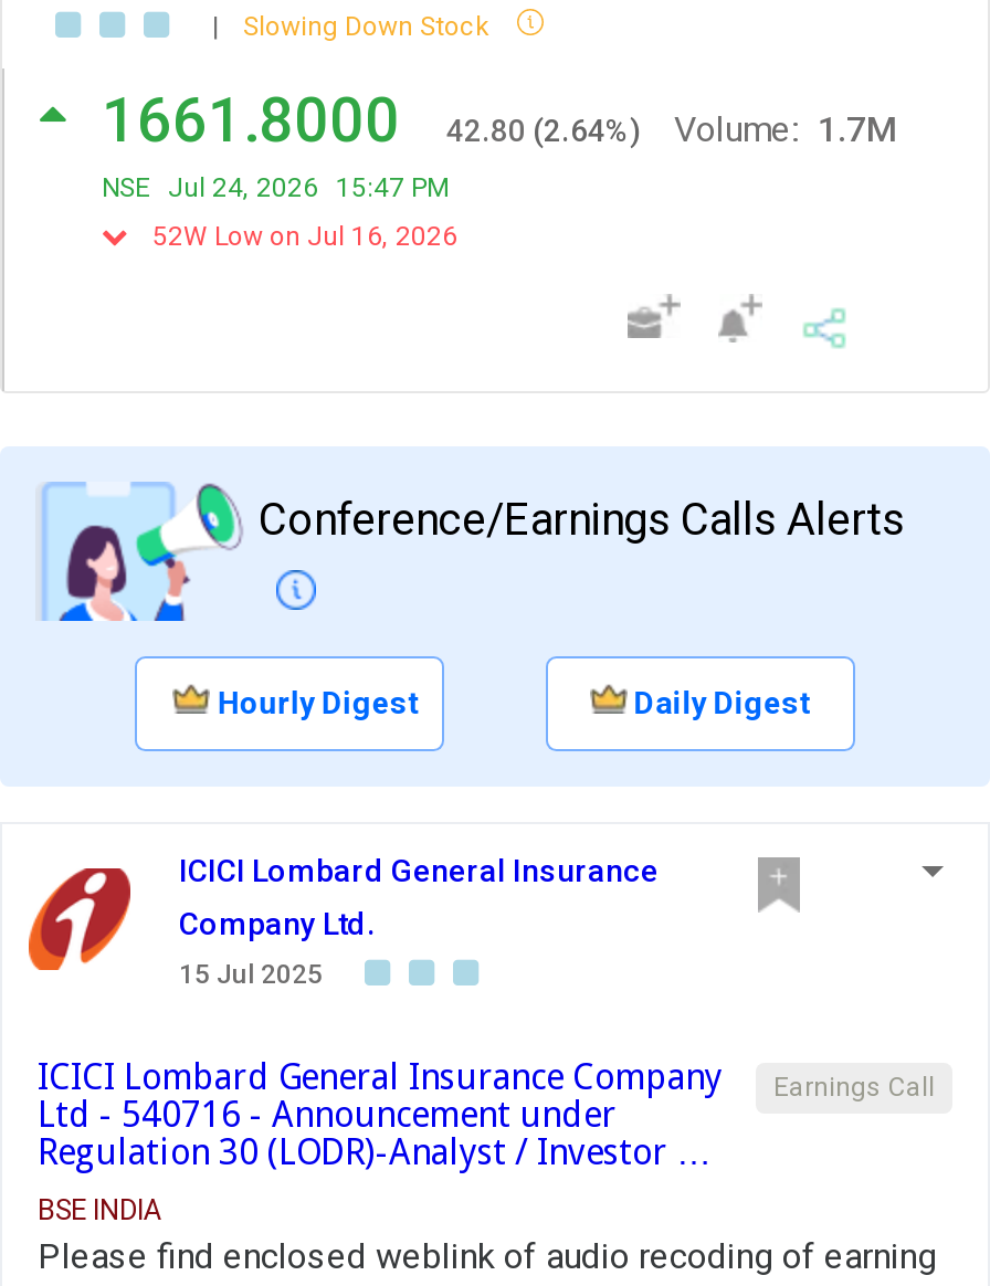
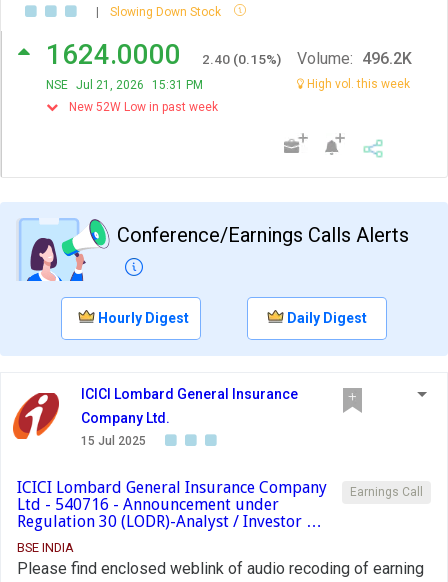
- 1661.8000
- 42.80 (2.64%)
- NSE Jul 24, 2026 15:47 PM
- 52W Low on Jul 16, 2026
+ 1624.0000
+ 2.40 (0.15%)
+ NSE Jul 21, 2026 15:31 PM
+ New 52W Low in past week

- Volume: 1.7M
+ Volume: 496.2K
+ High vol. this week
